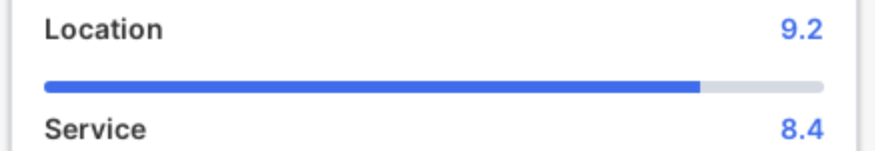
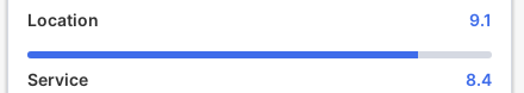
- 9.2
+ 9.1
